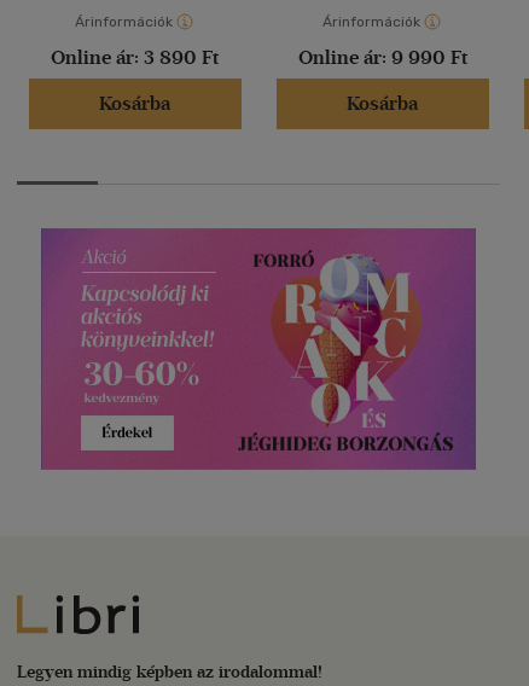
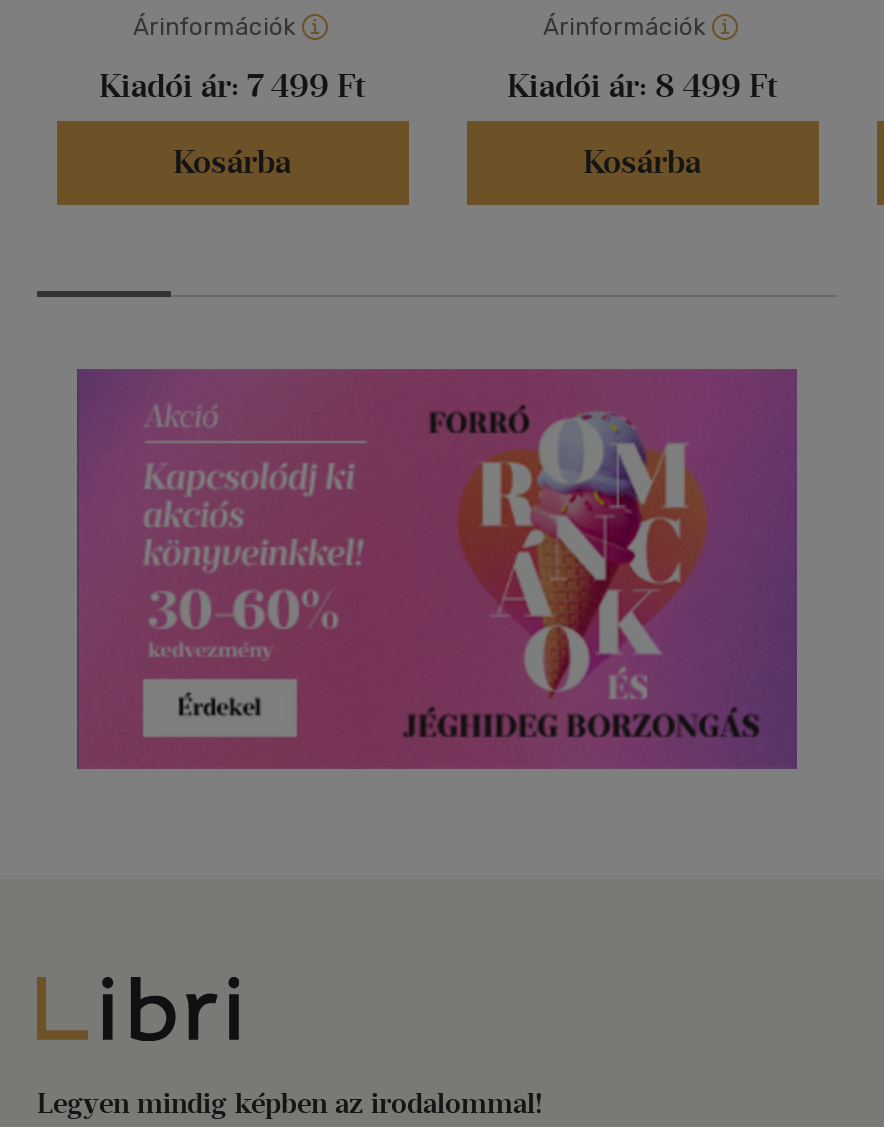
- Online ár: 3 890 Ft
+ Kiadói ár: 7 499 Ft

- Online ár: 9 990 Ft
+ Kiadói ár: 8 499 Ft
